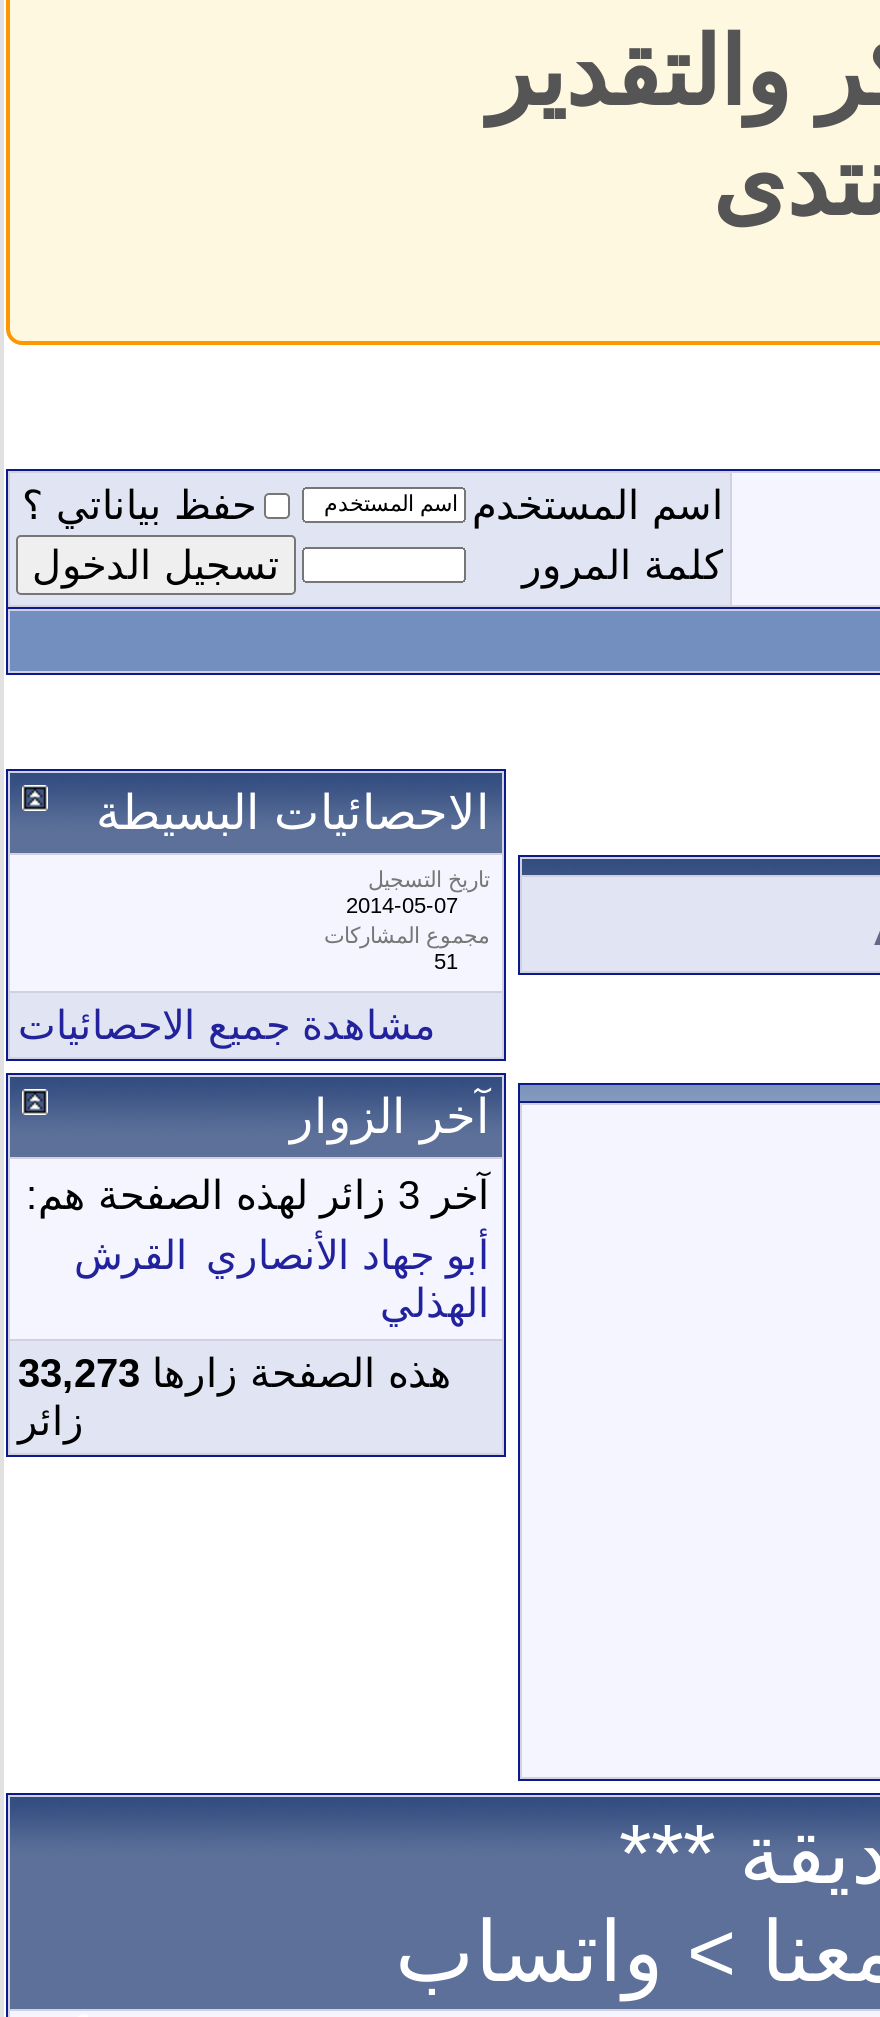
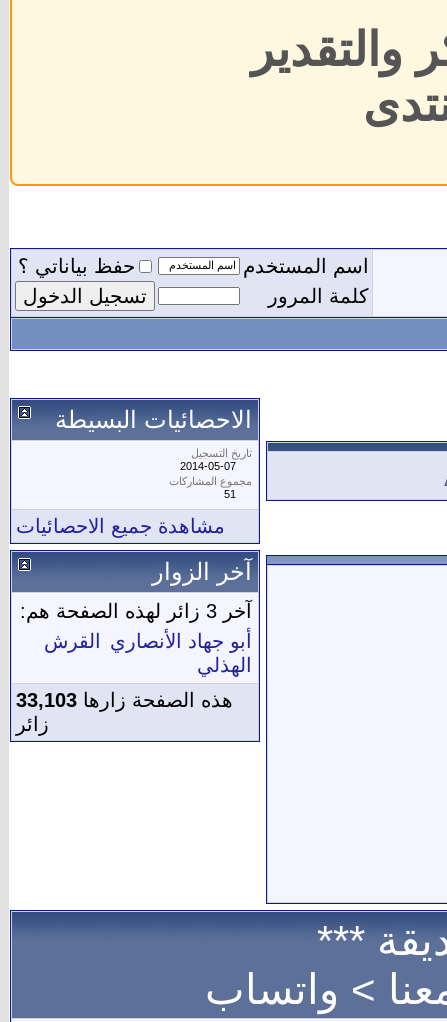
- هذه الصفحة زارها 33,273
+ هذه الصفحة زارها 33,103
